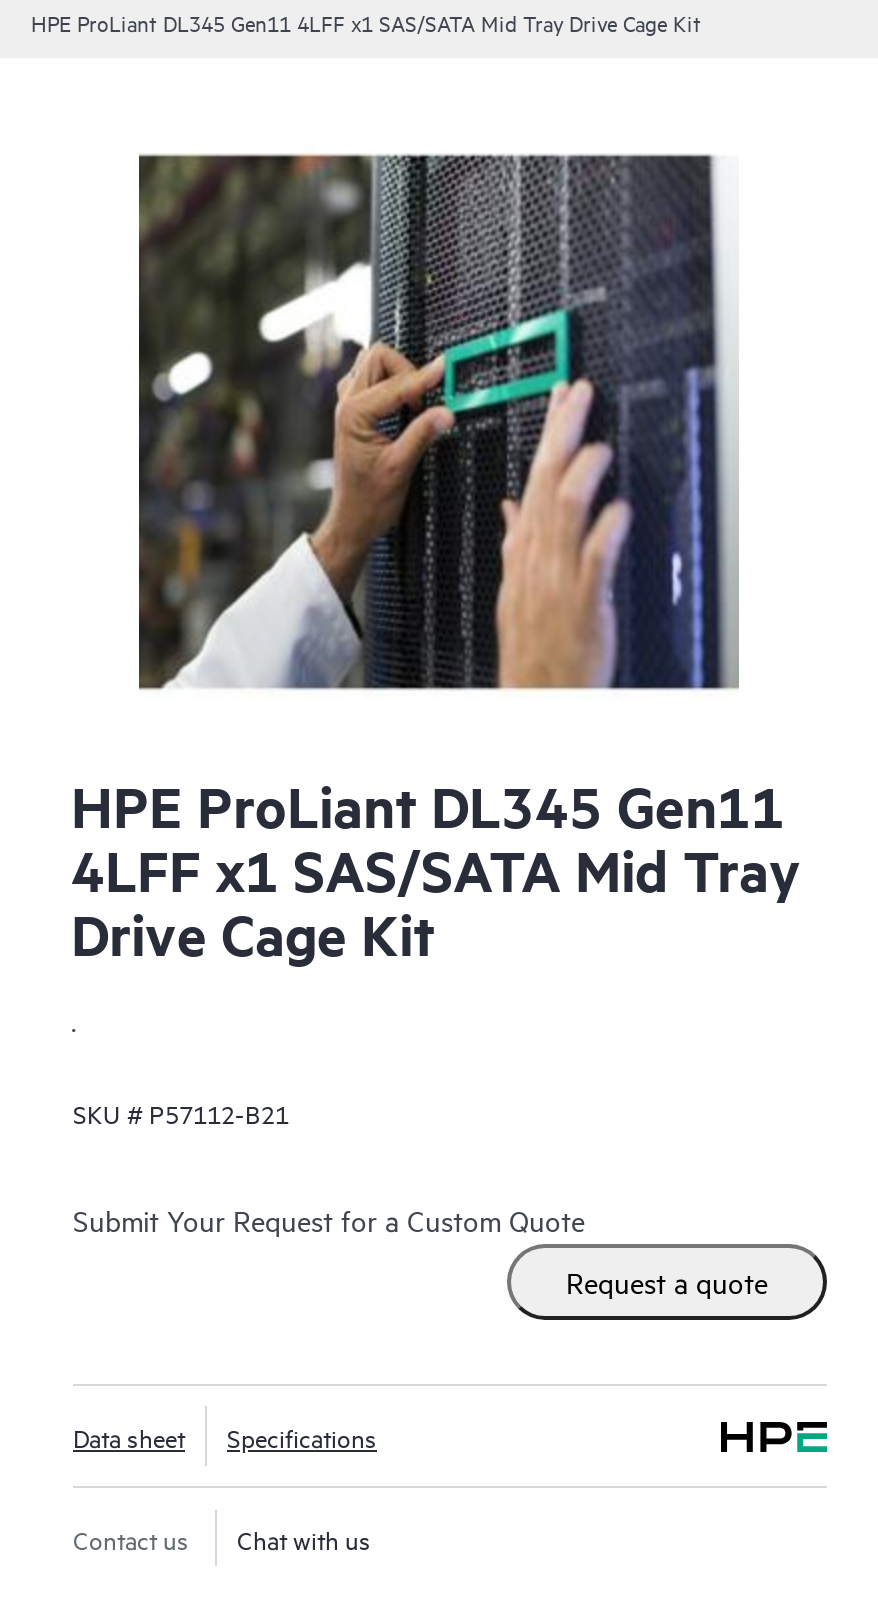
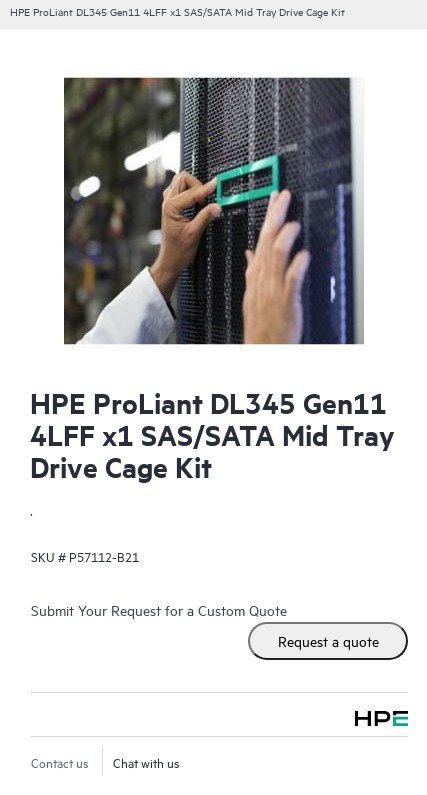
- Data sheet
- Specifications
